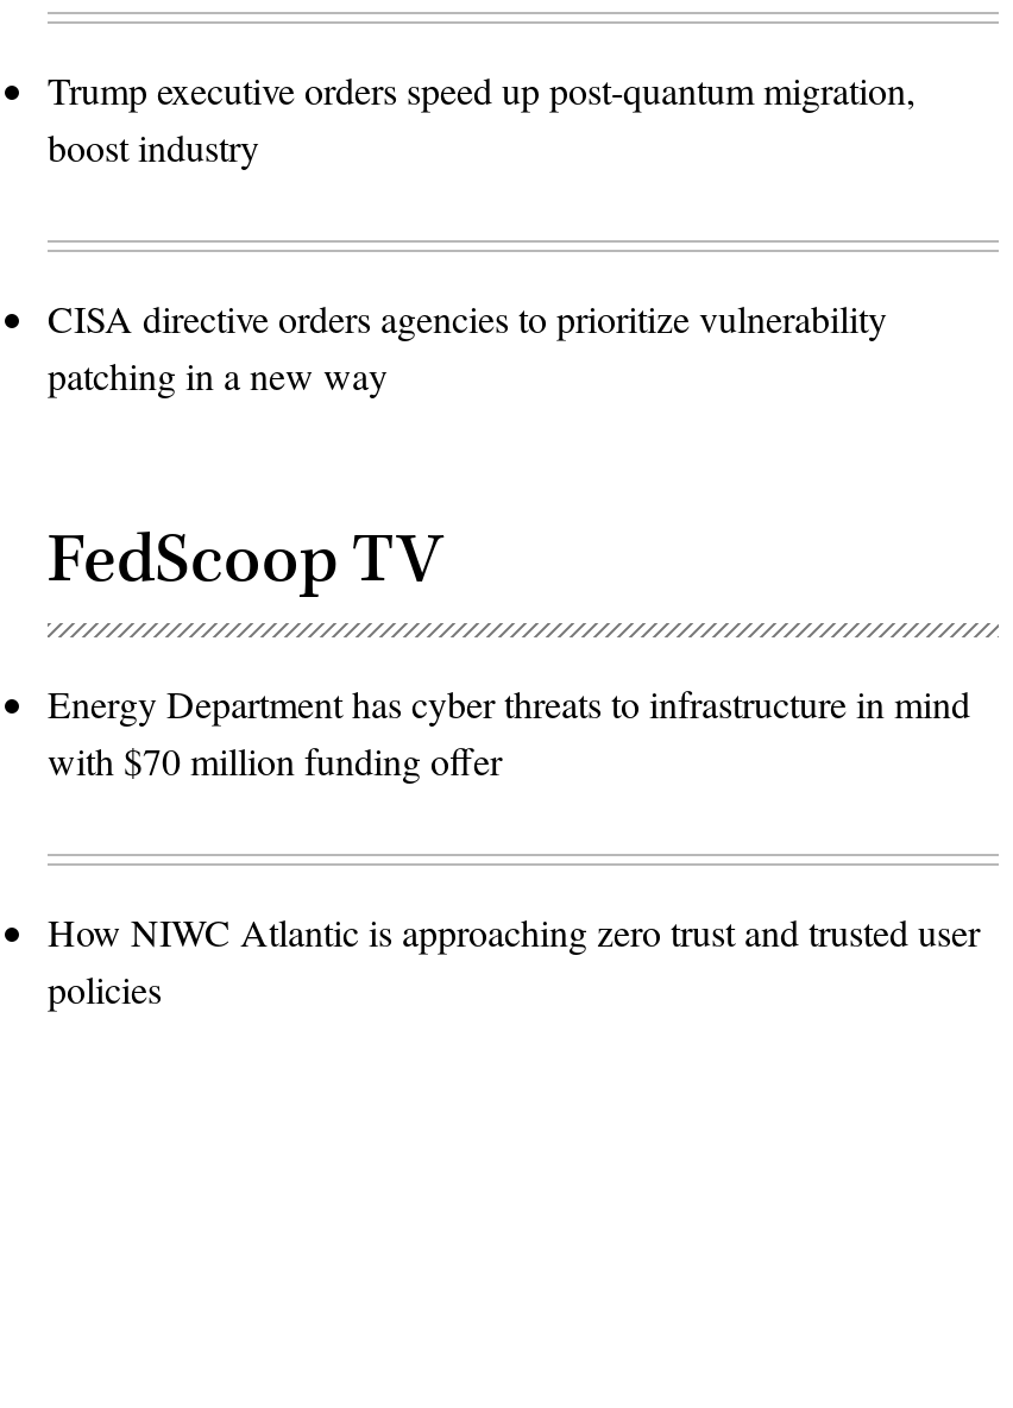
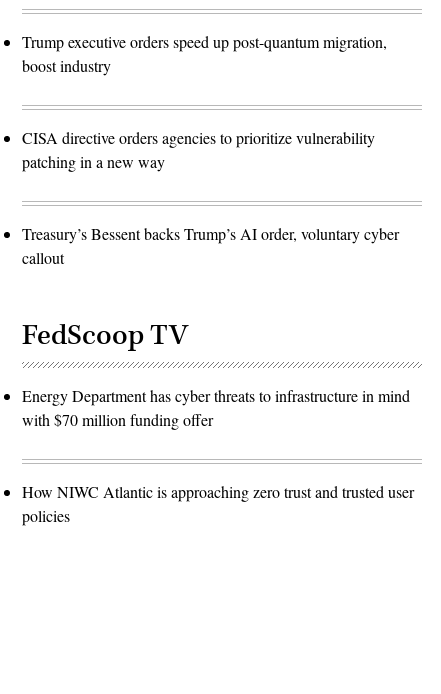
+ Treasury’s Bessent backs Trump’s AI order, voluntary cyber
+ callout
